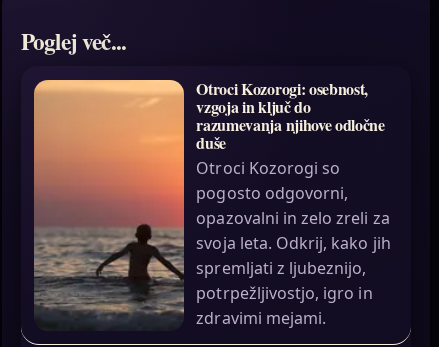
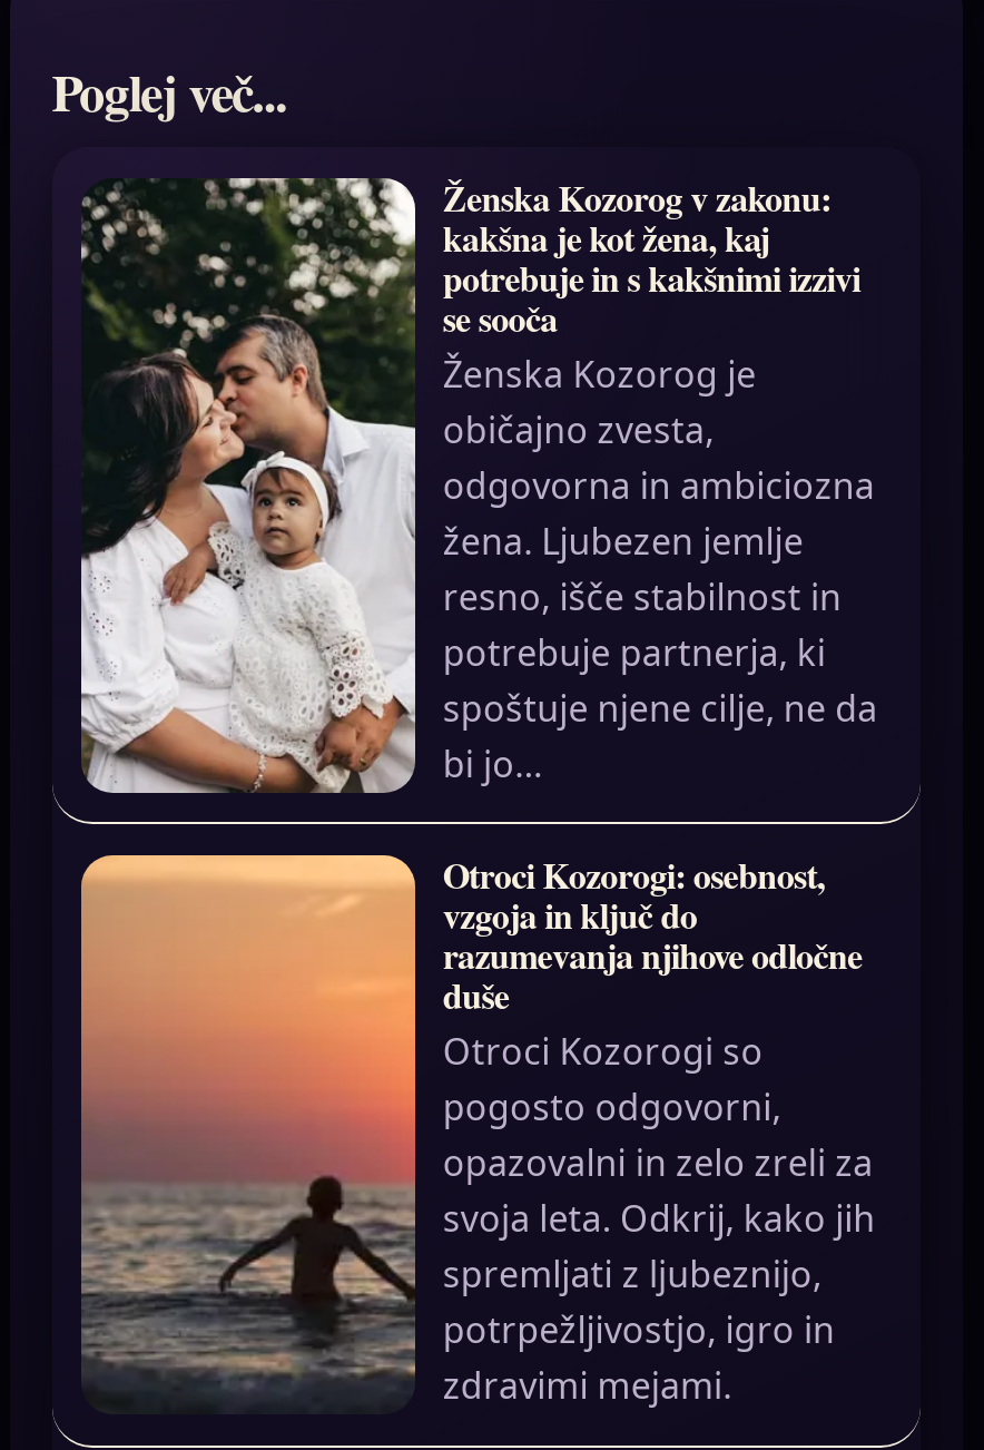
+ [image]
+ Ženska Kozorog v zakonu:
+ kakšna je kot žena, kaj
+ potrebuje in s kakšnimi izzivi
+ se sooča
+ Ženska Kozorog je
+ običajno zvesta,
+ odgovorna in ambiciozna
+ žena. Ljubezen jemlje
+ resno, išče stabilnost in
+ potrebuje partnerja, ki
+ spoštuje njene cilje, ne da
+ bi jo…
